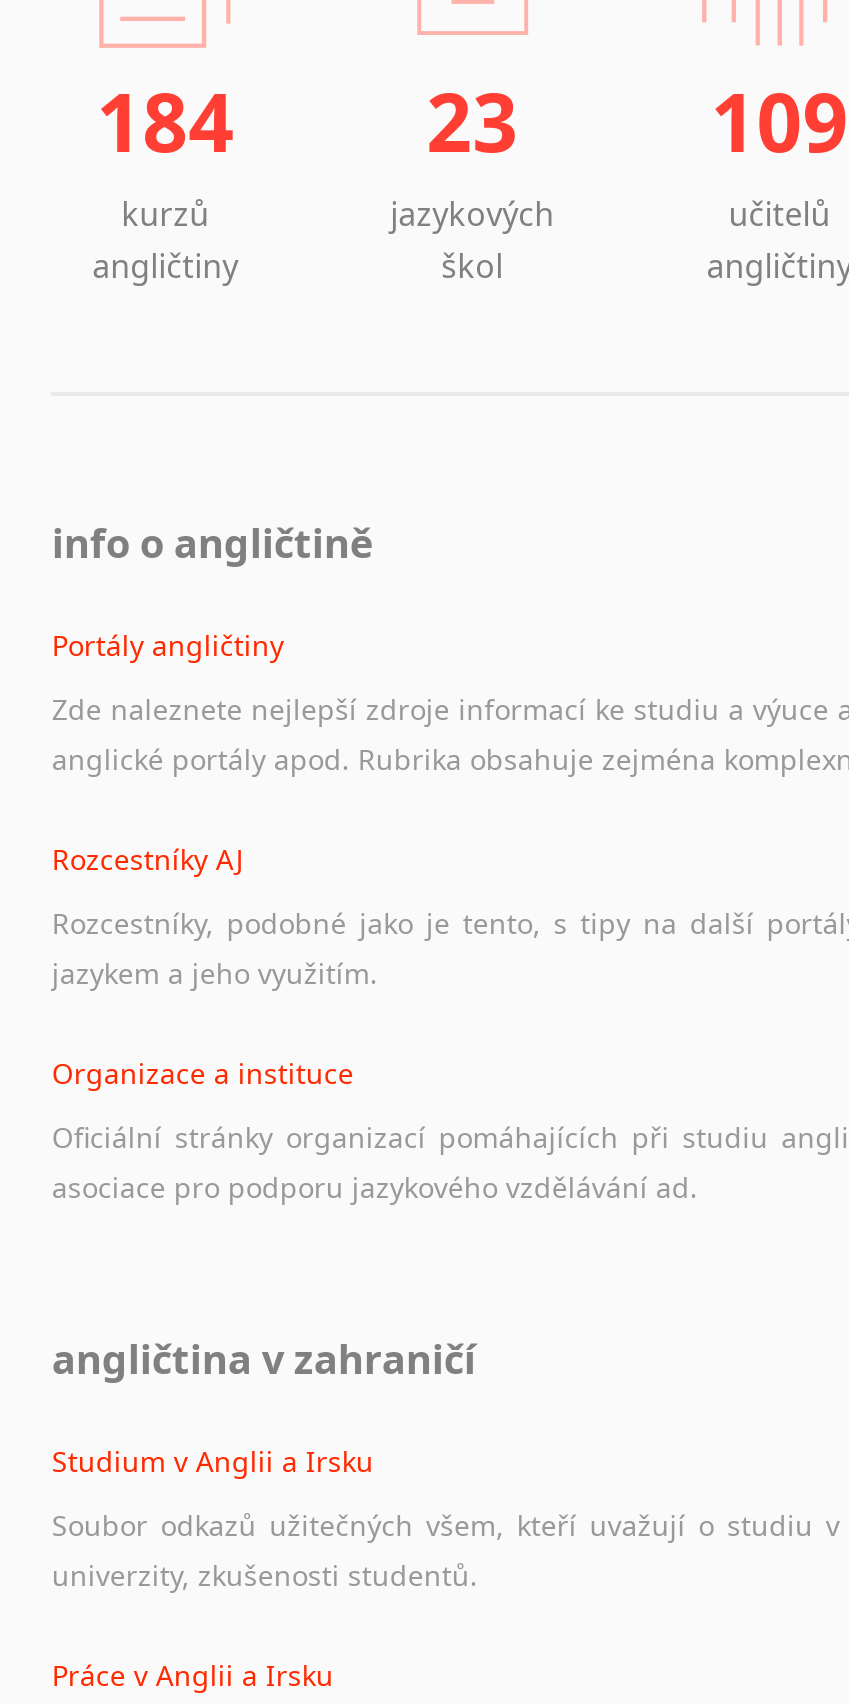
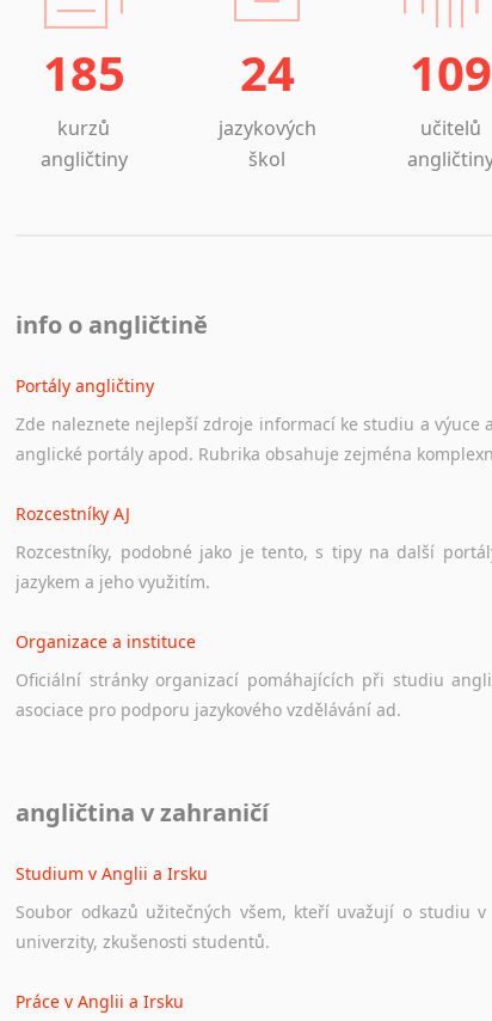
- 184
+ 185

- 23
+ 24
